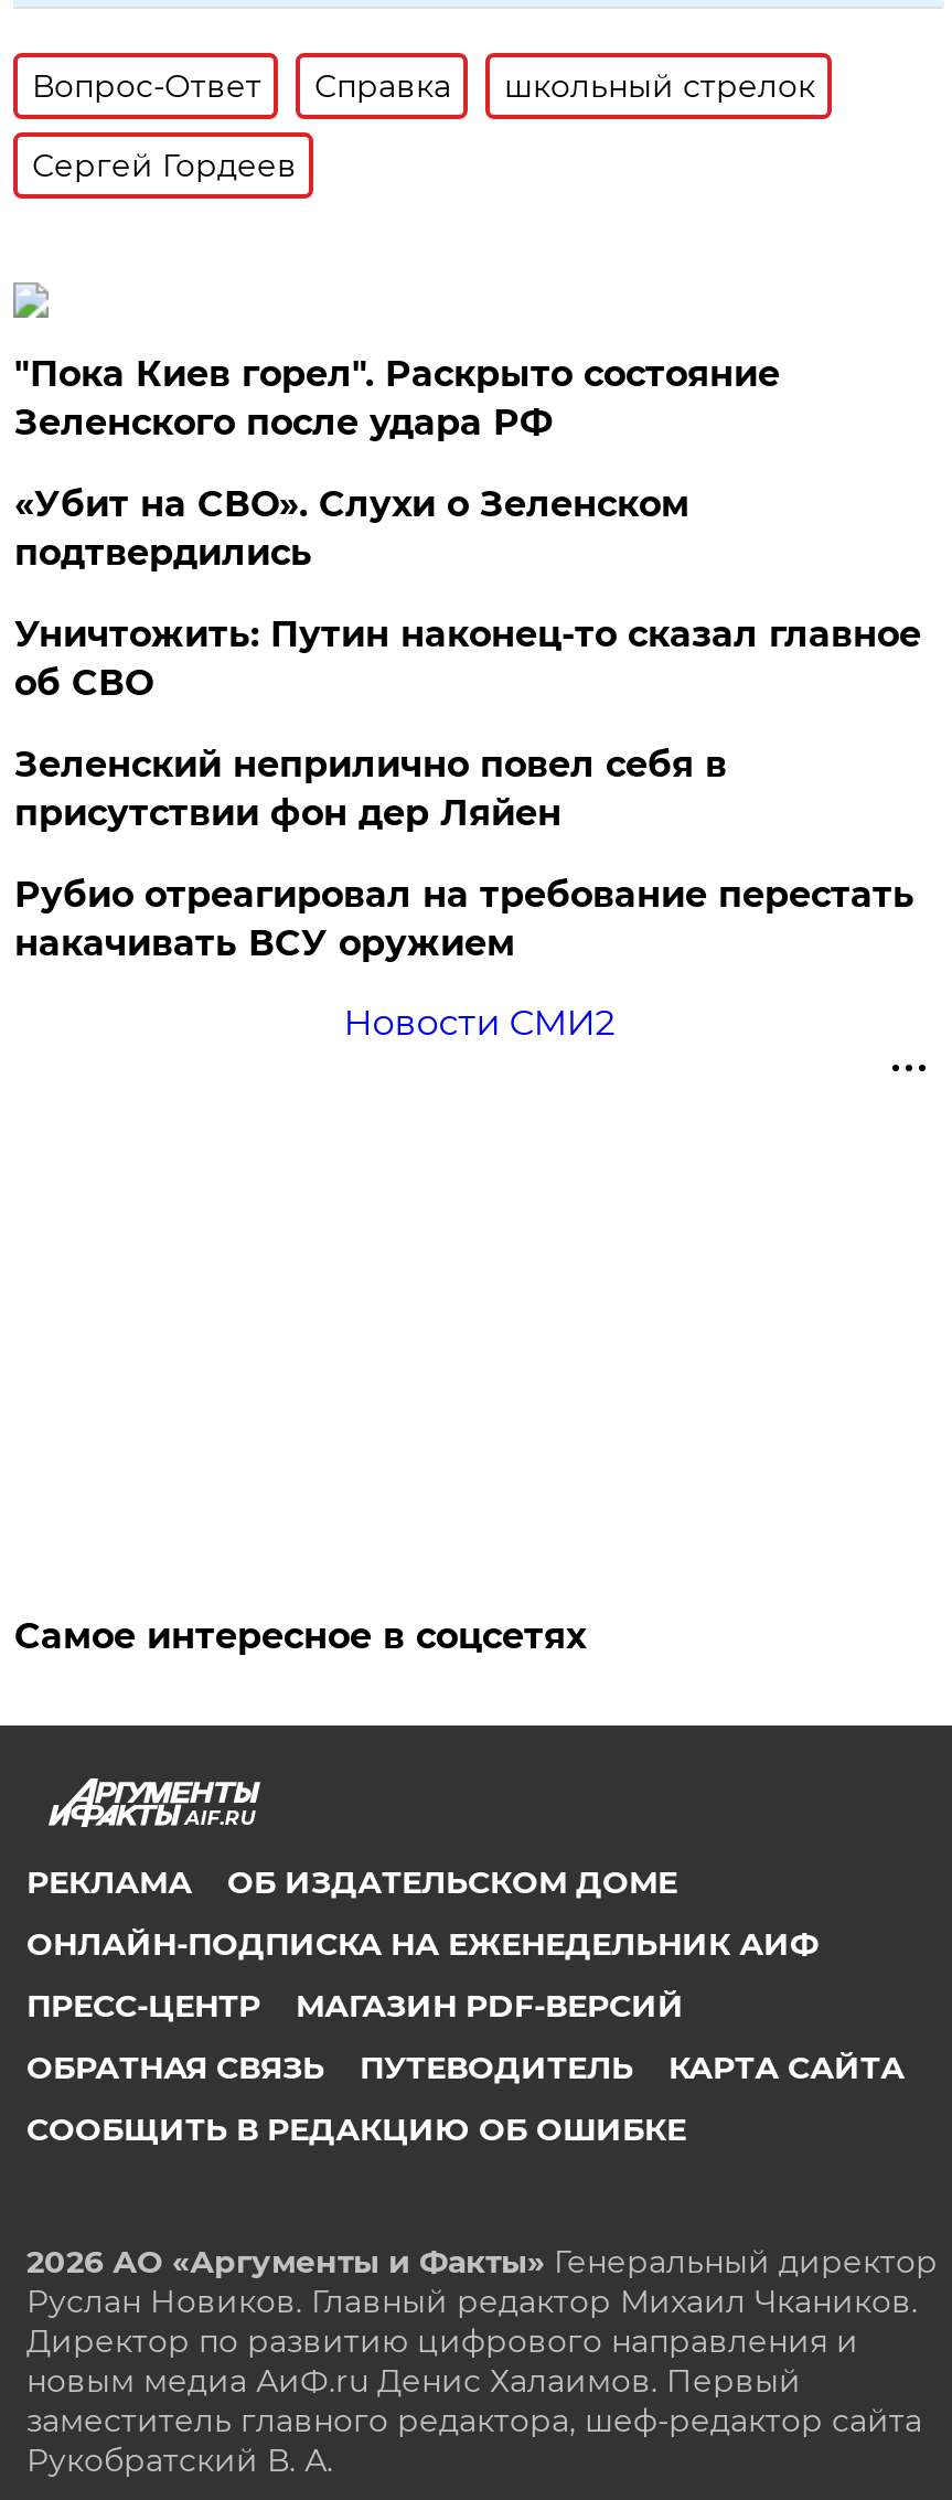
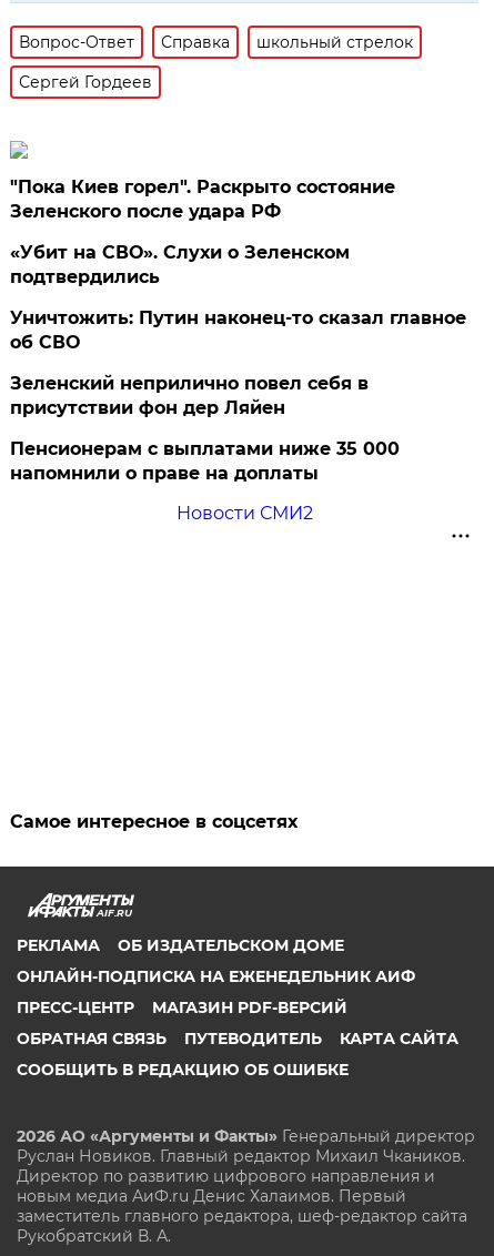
- Рубио отреагировал на требование перестать
- накачивать ВСУ оружием
+ Пенсионерам с выплатами ниже 35 000
+ напомнили о праве на доплаты
